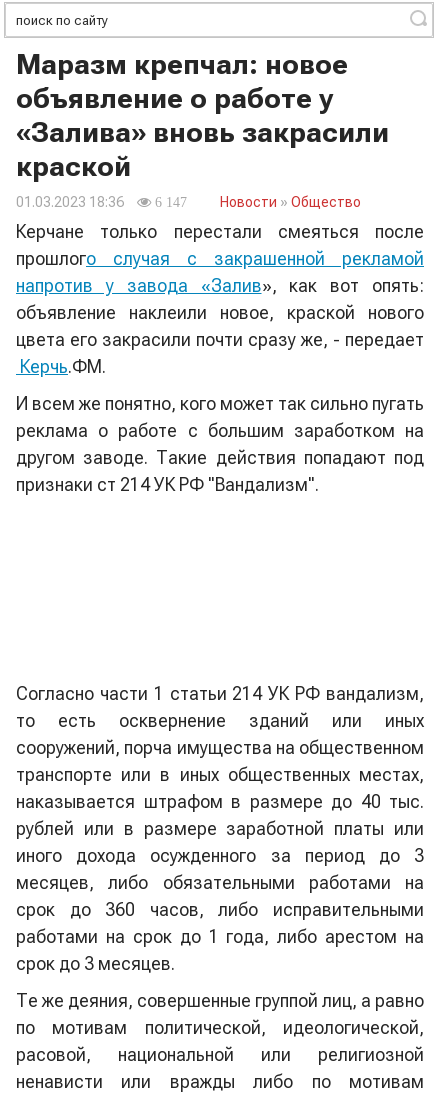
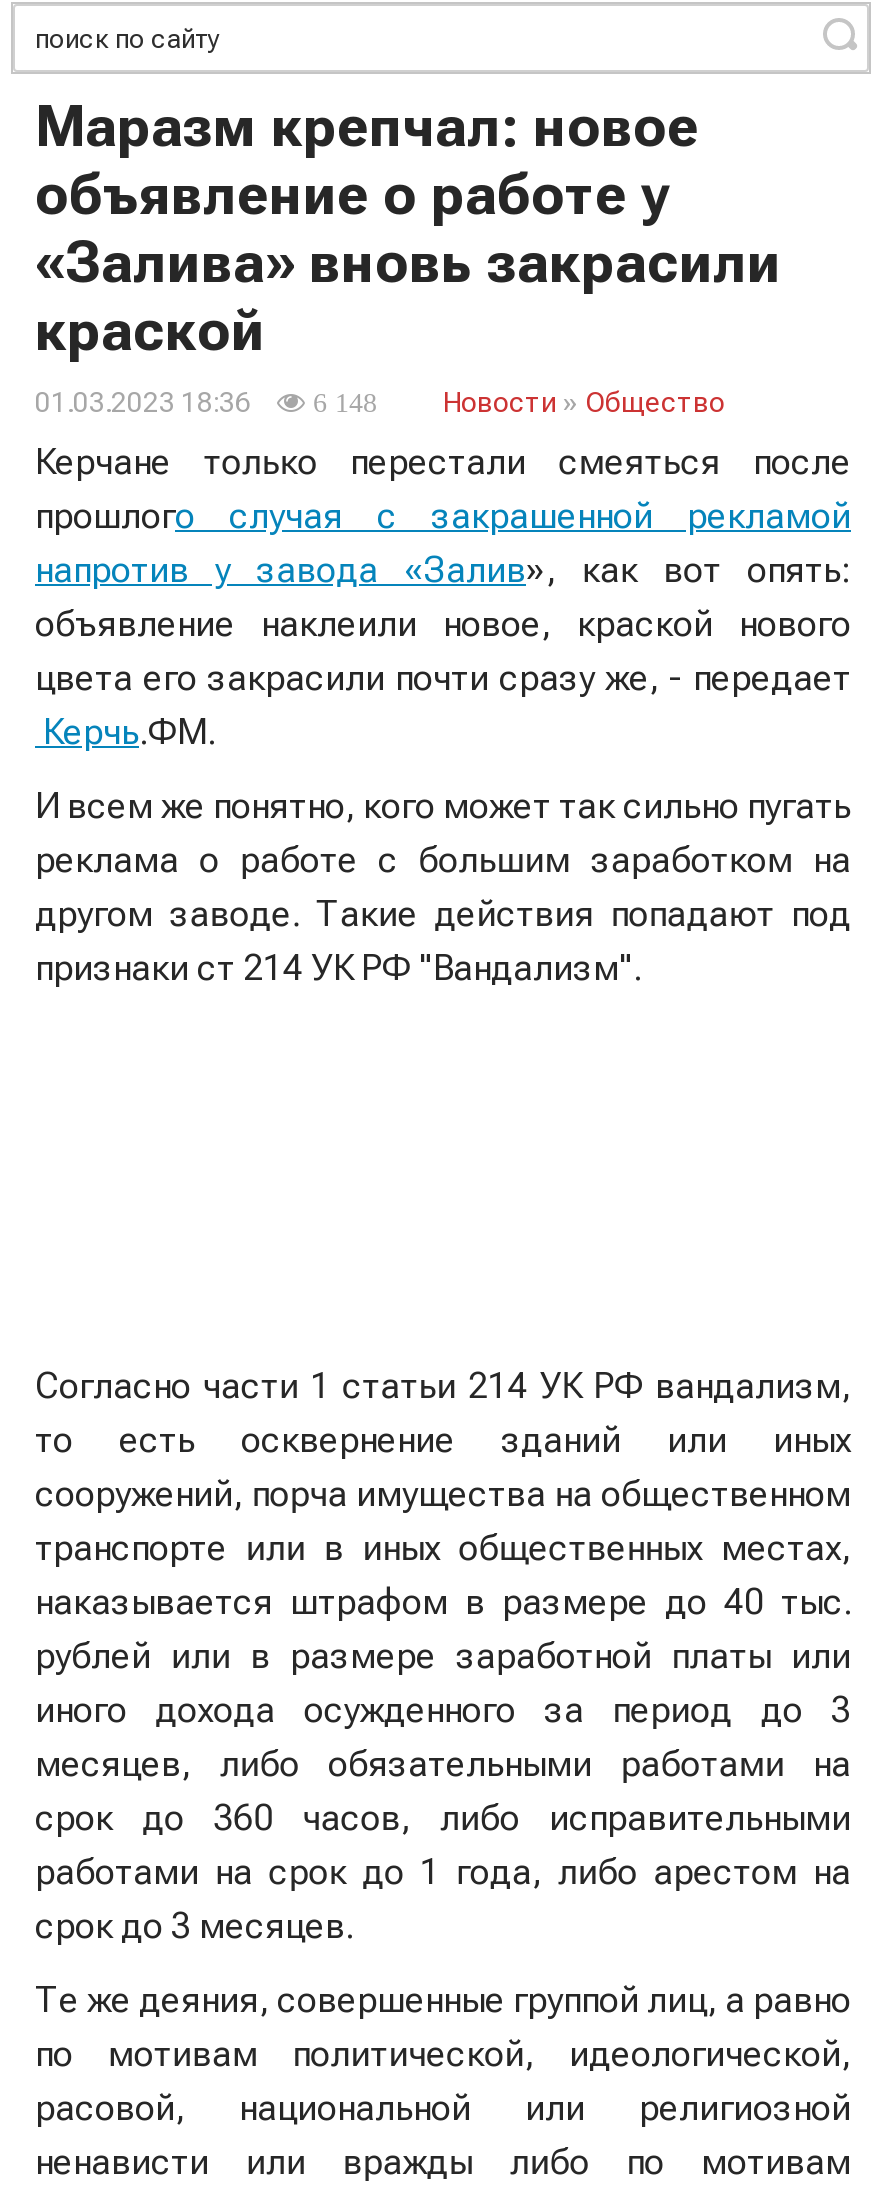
- 01.03.2023 18:36 6 147
+ 01.03.2023 18:36 6 148
